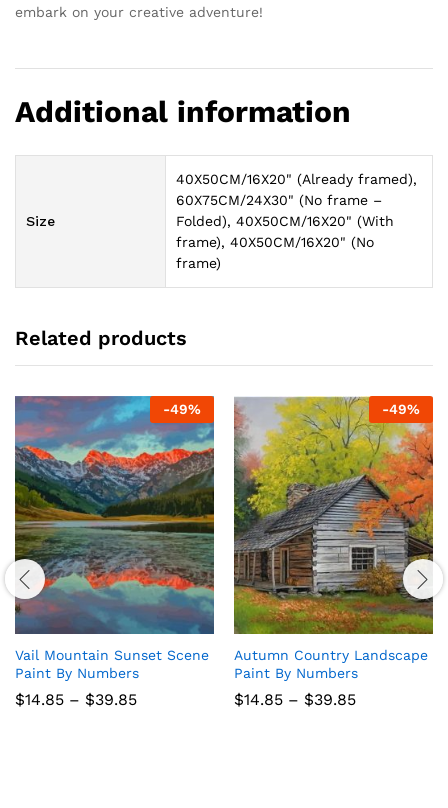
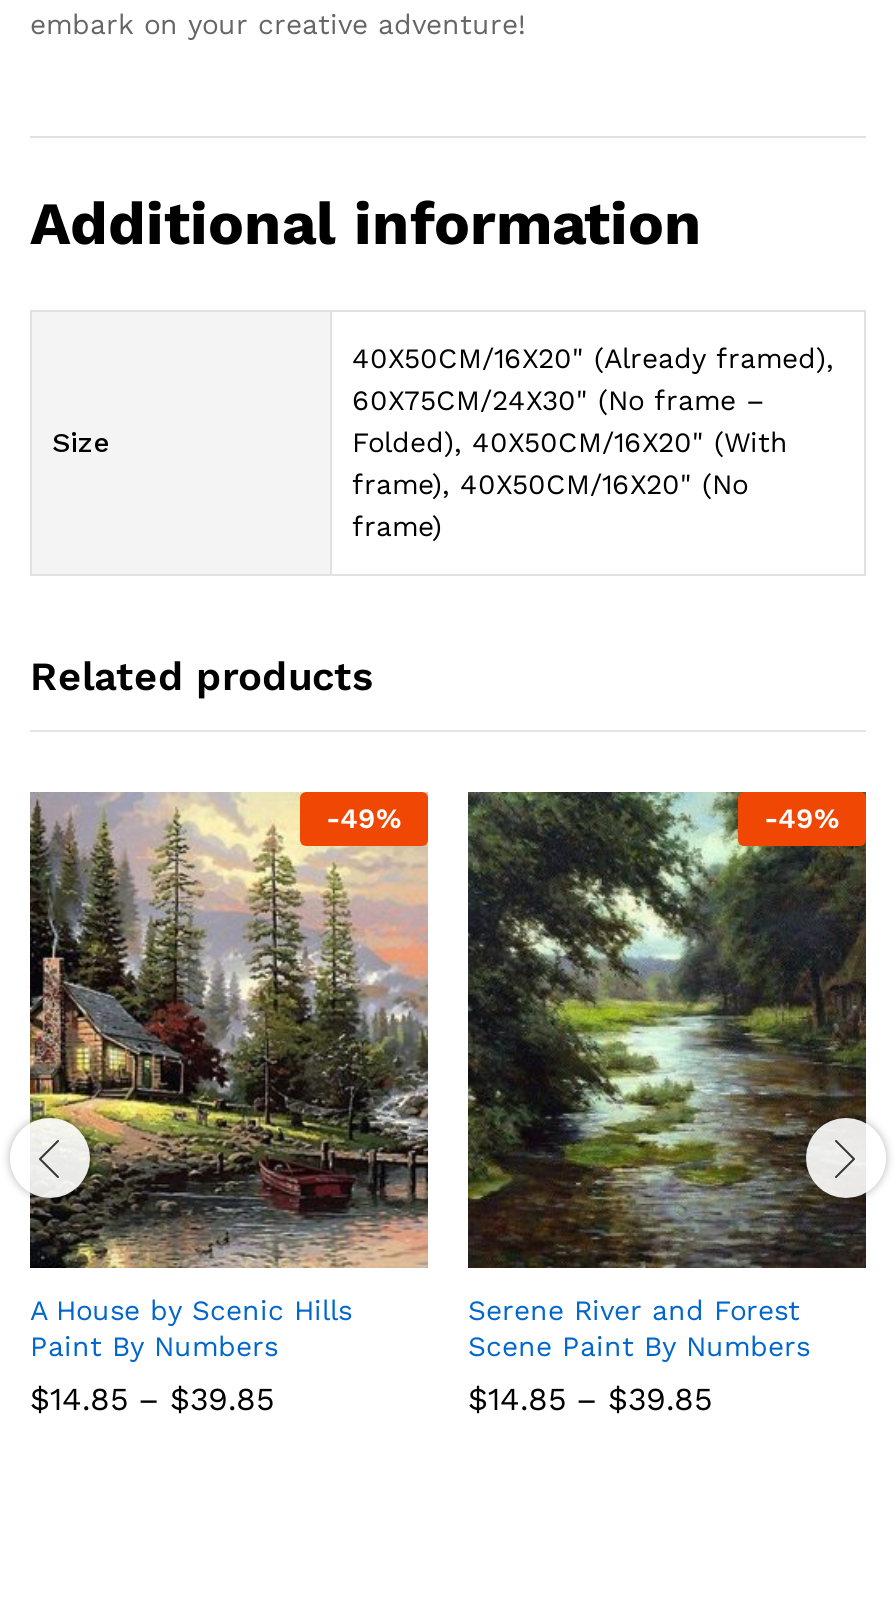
- [image]
- Vail Mountain Sunset Scene
+ [image]
+ A House by Scenic Hills

- [image]
- Autumn Country Landscape
- Paint By Numbers
+ [image]
+ Serene River and Forest
+ Scene Paint By Numbers
